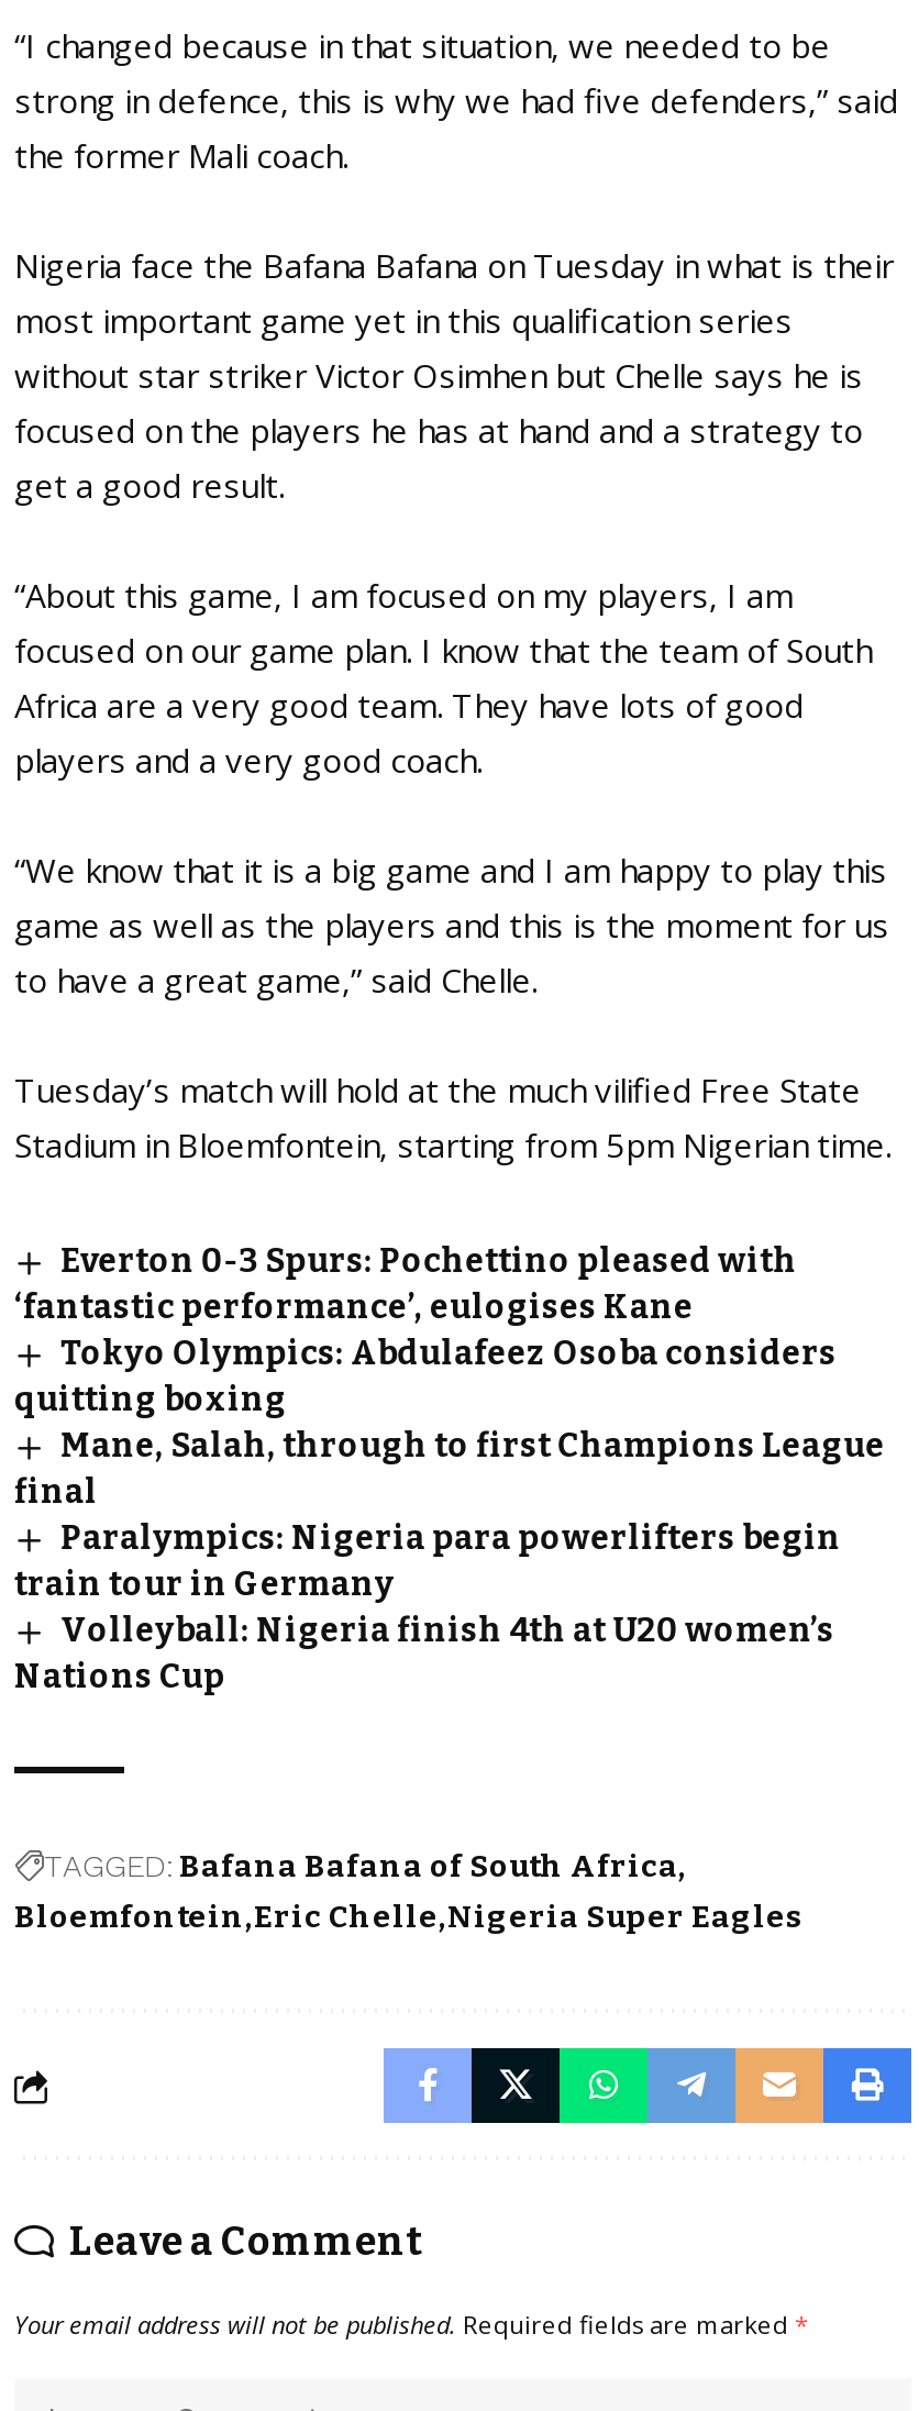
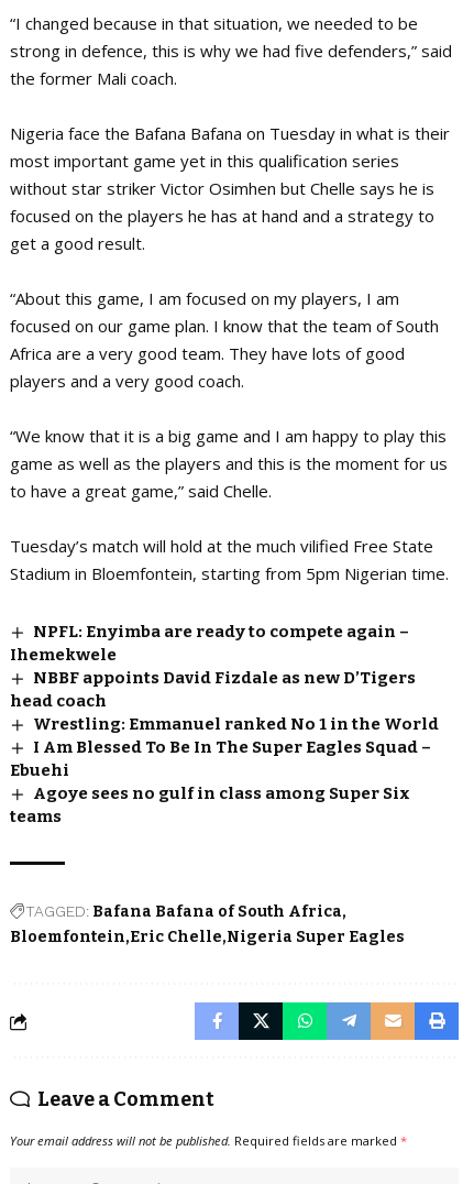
- Everton 0-3 Spurs: Pochettino pleased with
- ‘fantastic performance’, eulogises Kane
- Tokyo Olympics: Abdulafeez Osoba considers
- quitting boxing
- Mane, Salah, through to first Champions League
- final
- Paralympics: Nigeria para powerlifters begin
- train tour in Germany
- Volleyball: Nigeria finish 4th at U20 women’s
- Nations Cup
+ NPFL: Enyimba are ready to compete again –
+ Ihemekwele
+ NBBF appoints David Fizdale as new D’Tigers
+ head coach
+ Wrestling: Emmanuel ranked No 1 in the World
+ I Am Blessed To Be In The Super Eagles Squad –
+ Ebuehi
+ Agoye sees no gulf in class among Super Six
+ teams
